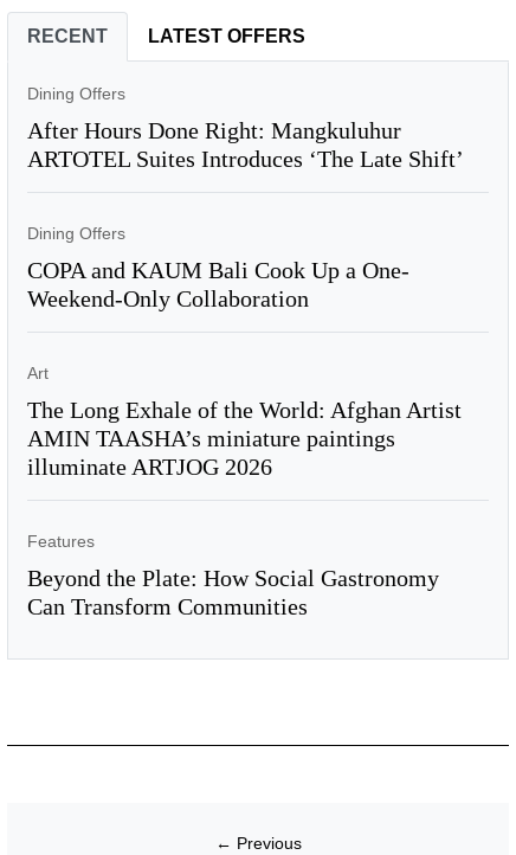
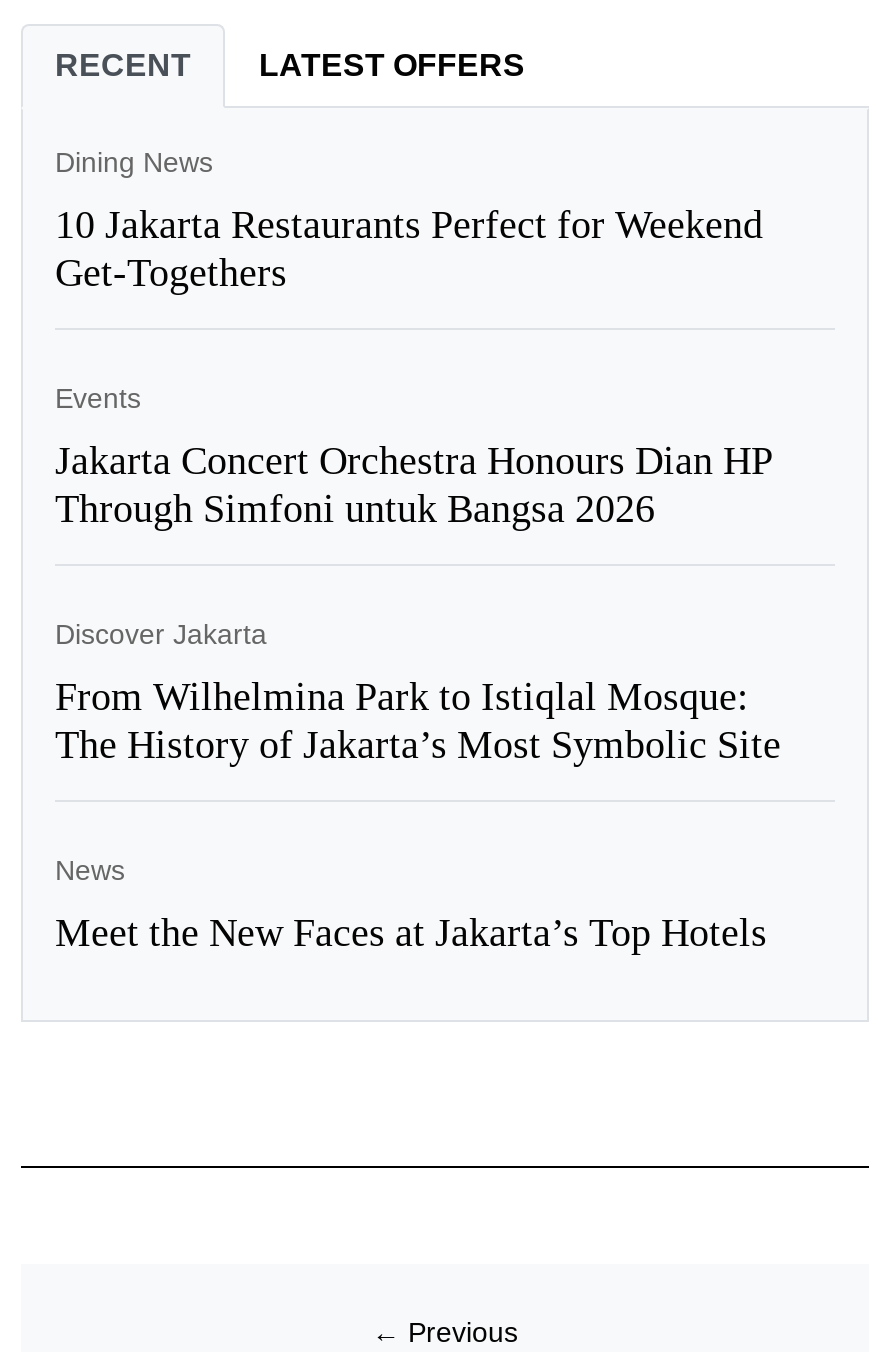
- Dining Offers
+ Dining News

- After Hours Done Right: Mangkuluhur
- ARTOTEL Suites Introduces ‘The Late Shift’
+ 10 Jakarta Restaurants Perfect for Weekend
+ Get-Togethers

- Dining Offers
+ Events

- COPA and KAUM Bali Cook Up a One-
- Weekend-Only Collaboration
+ Jakarta Concert Orchestra Honours Dian HP
+ Through Simfoni untuk Bangsa 2026

- Art
+ Discover Jakarta

- The Long Exhale of the World: Afghan Artist
- AMIN TAASHA’s miniature paintings
- illuminate ARTJOG 2026
+ From Wilhelmina Park to Istiqlal Mosque:
+ The History of Jakarta’s Most Symbolic Site

- Features
+ News

- Beyond the Plate: How Social Gastronomy
- Can Transform Communities
+ Meet the New Faces at Jakarta’s Top Hotels
